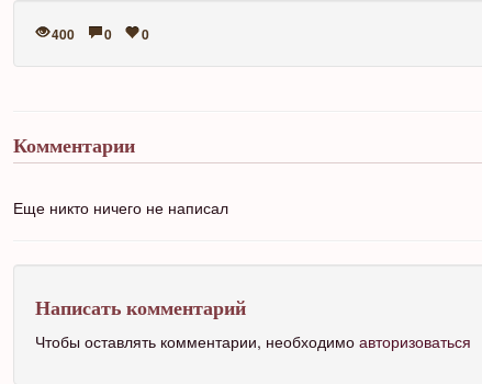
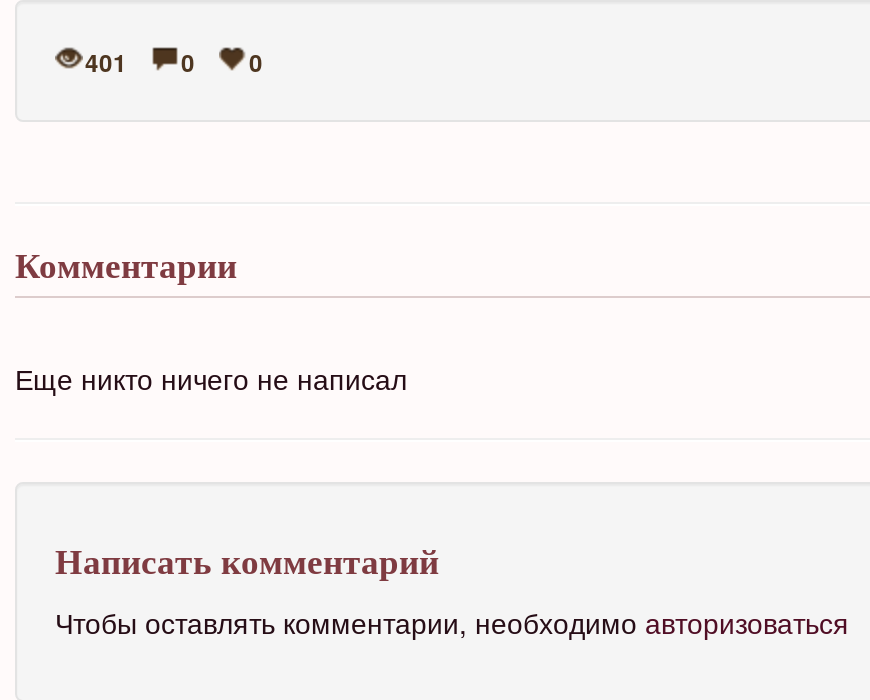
- 400
+ 401
